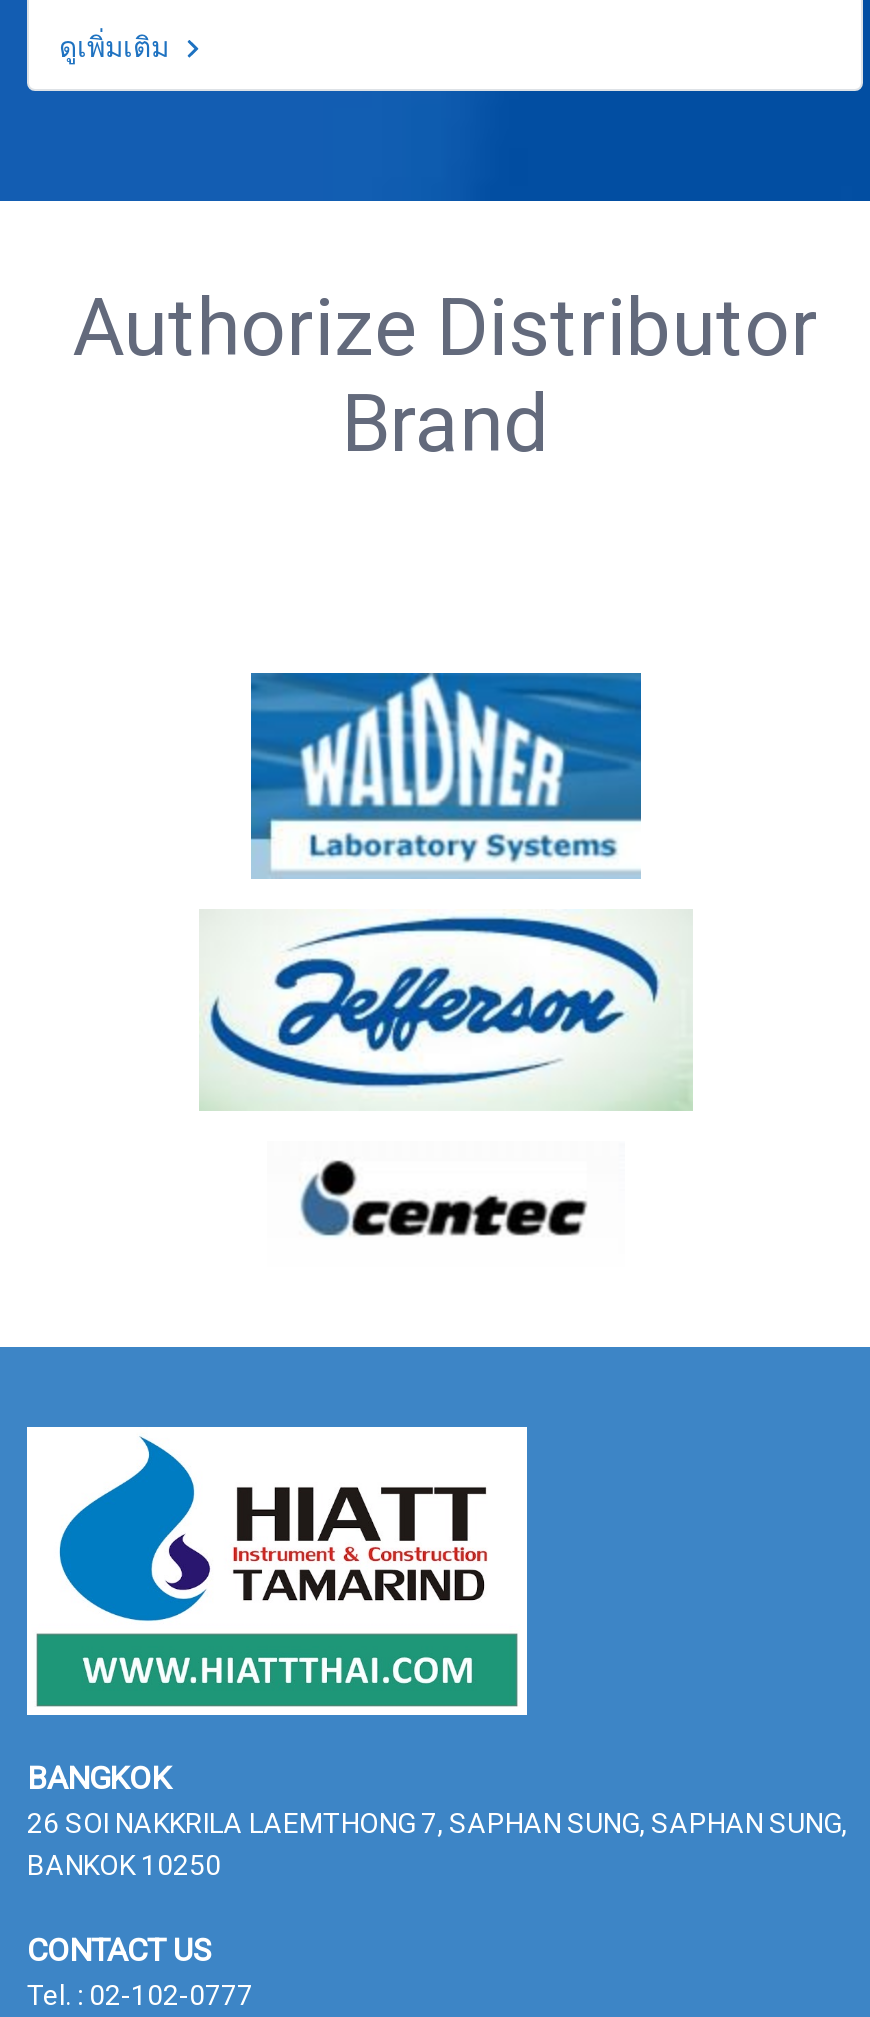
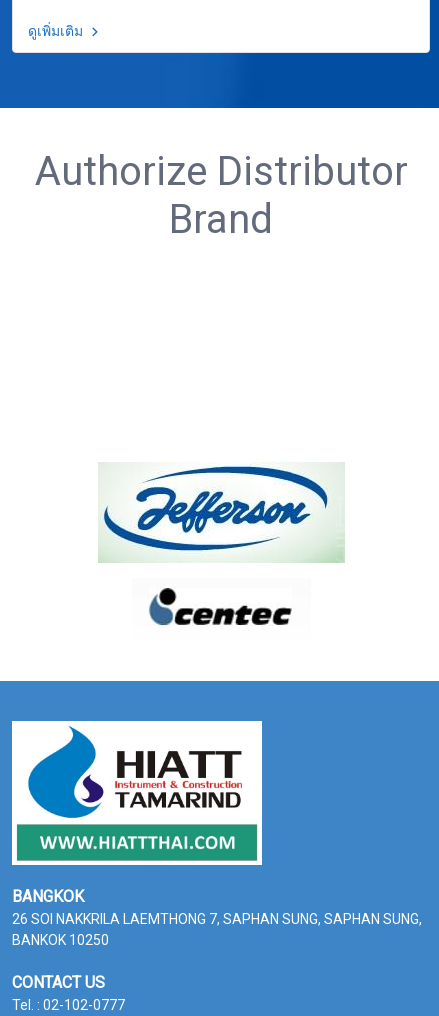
- [image]
